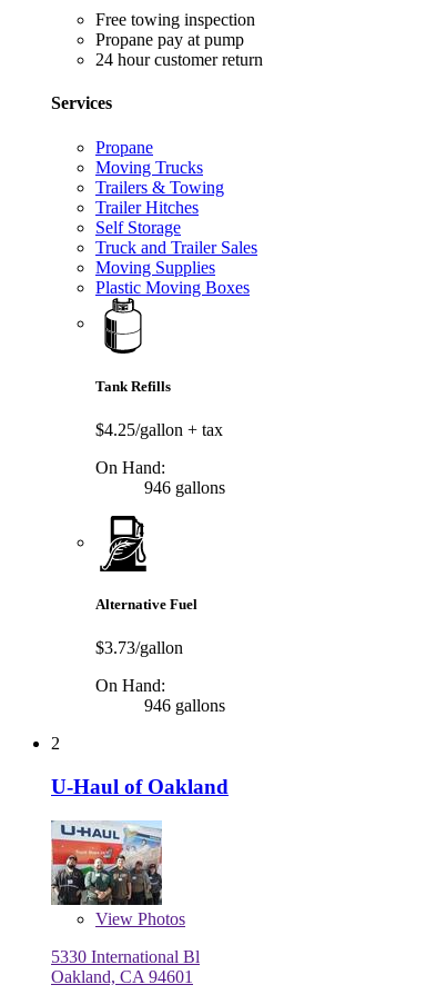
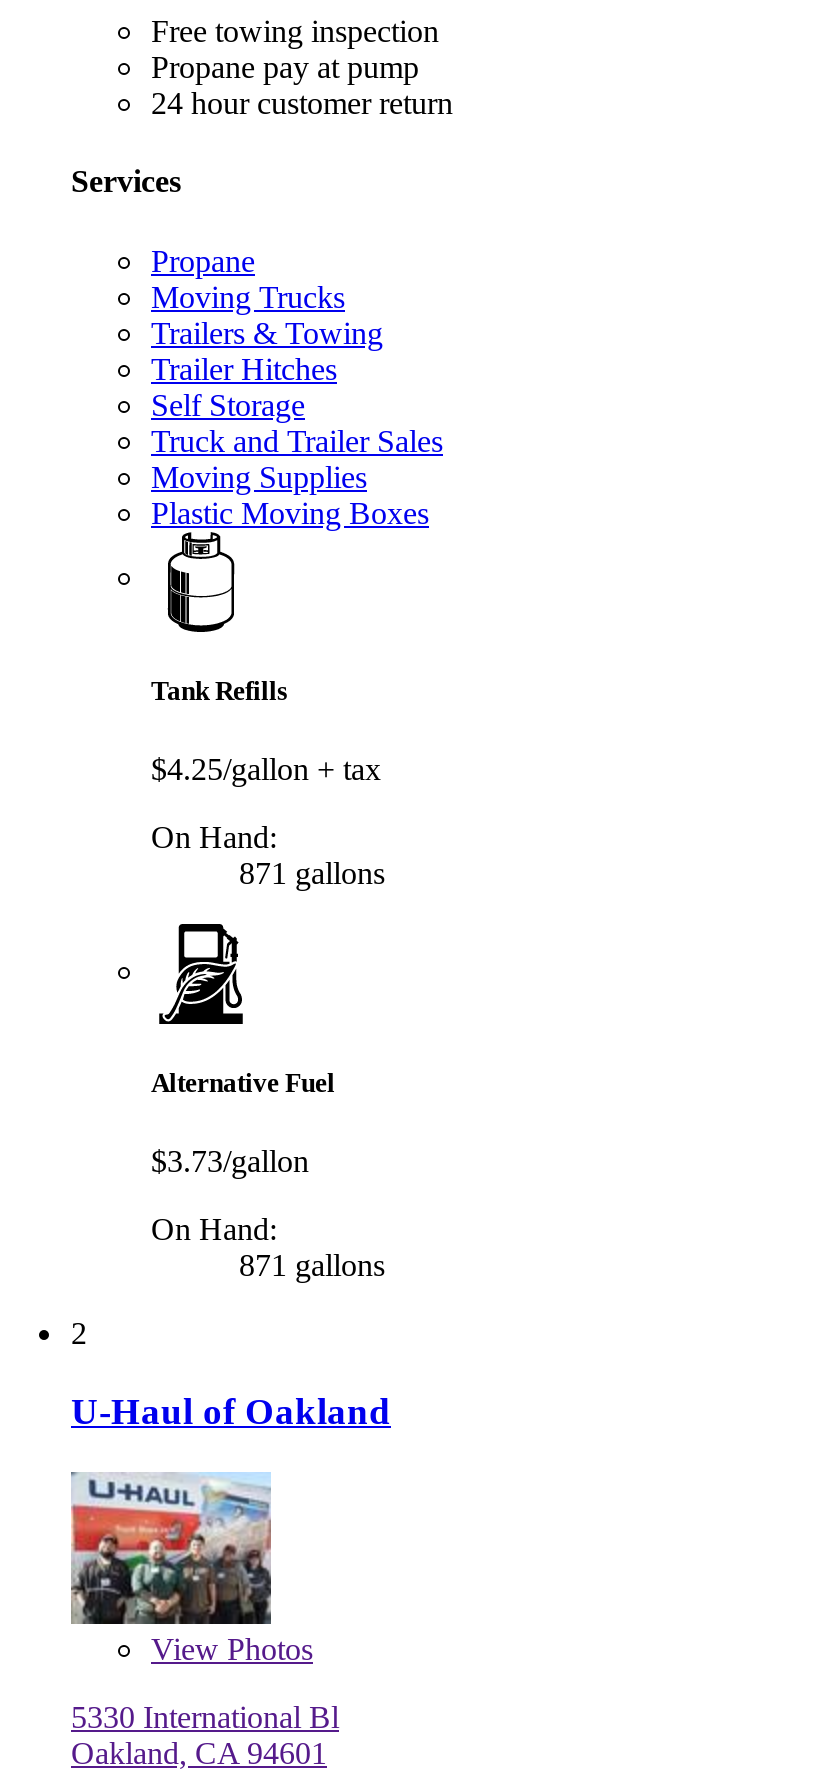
- 946 gallons
+ 871 gallons

- 946 gallons
+ 871 gallons
